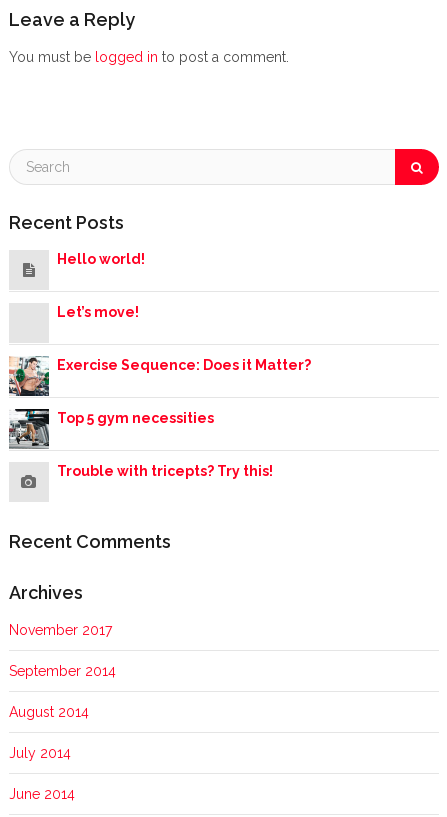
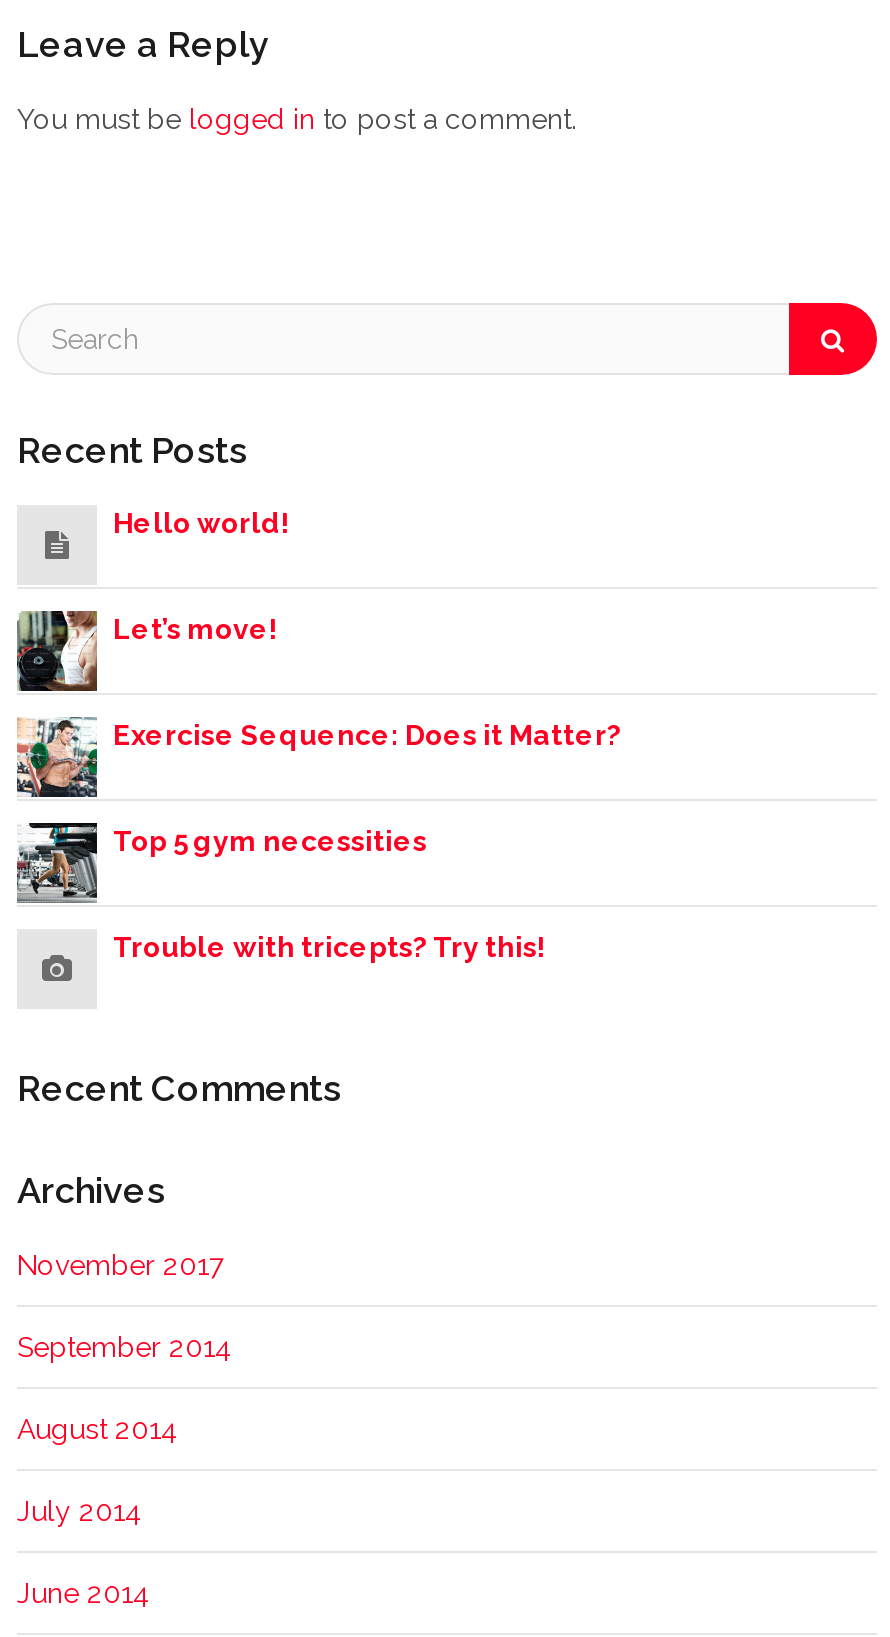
+ [image]
